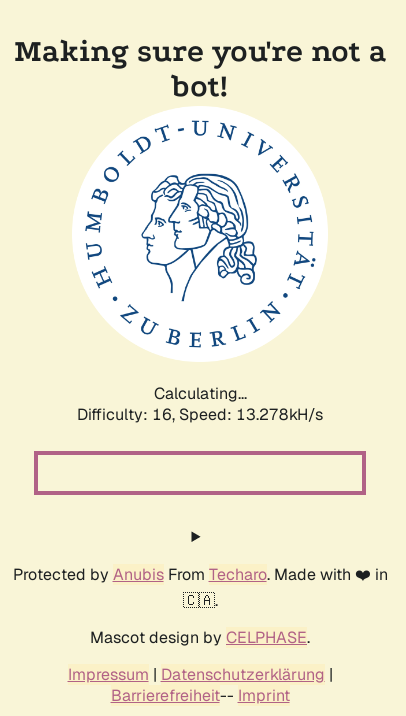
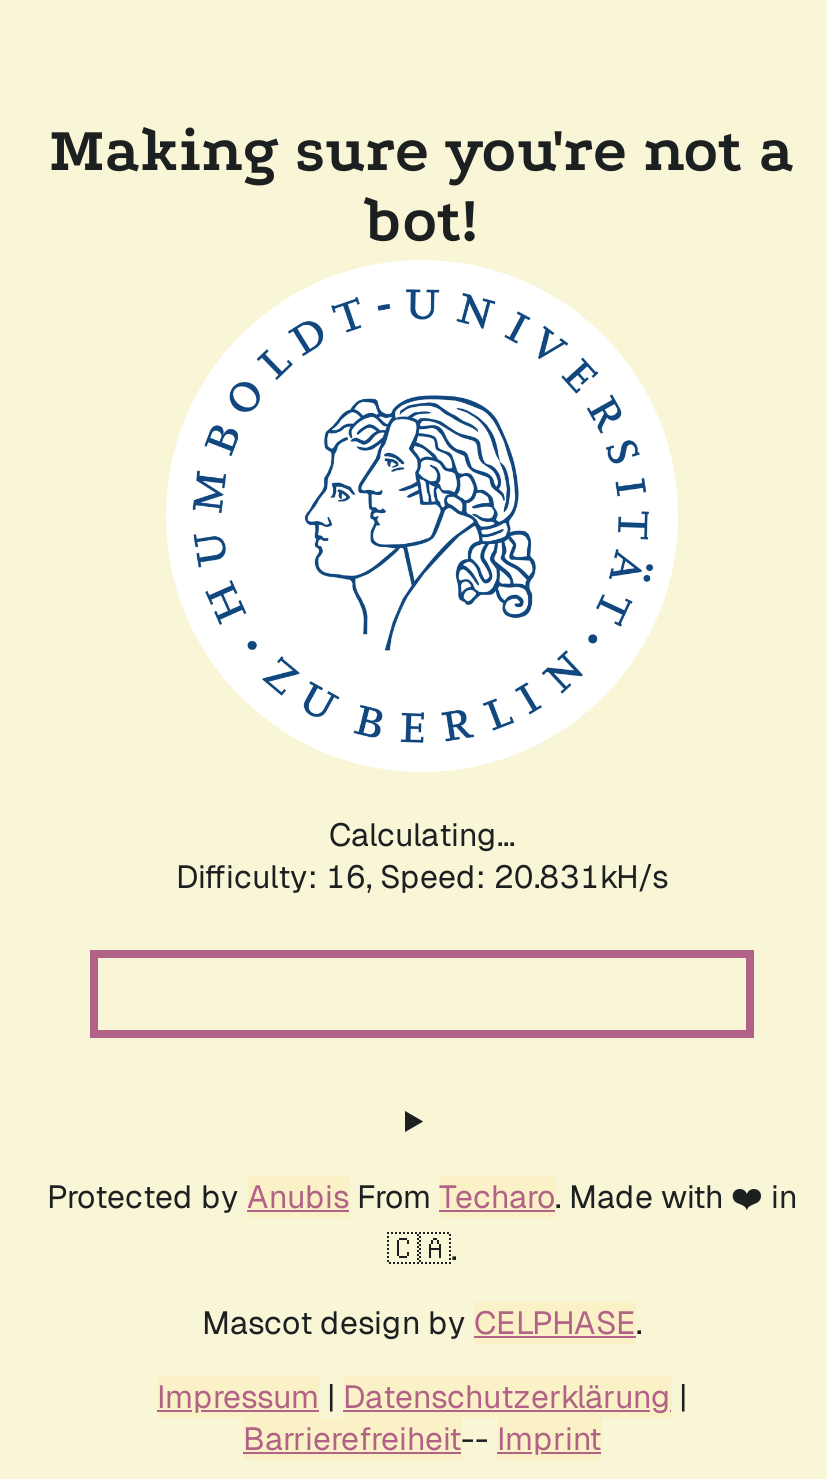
- Difficulty: 16, Speed: 13.278kH/s
+ Difficulty: 16, Speed: 20.831kH/s
